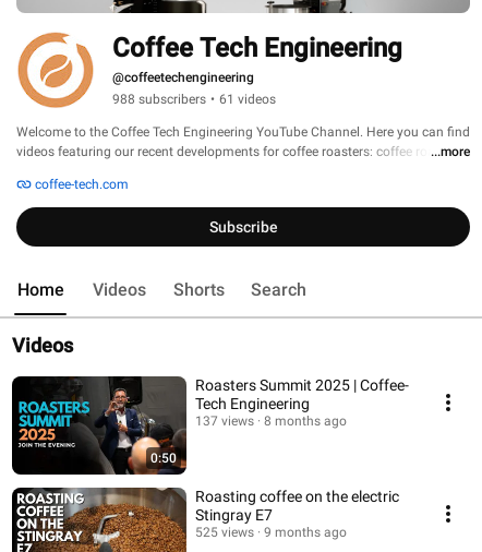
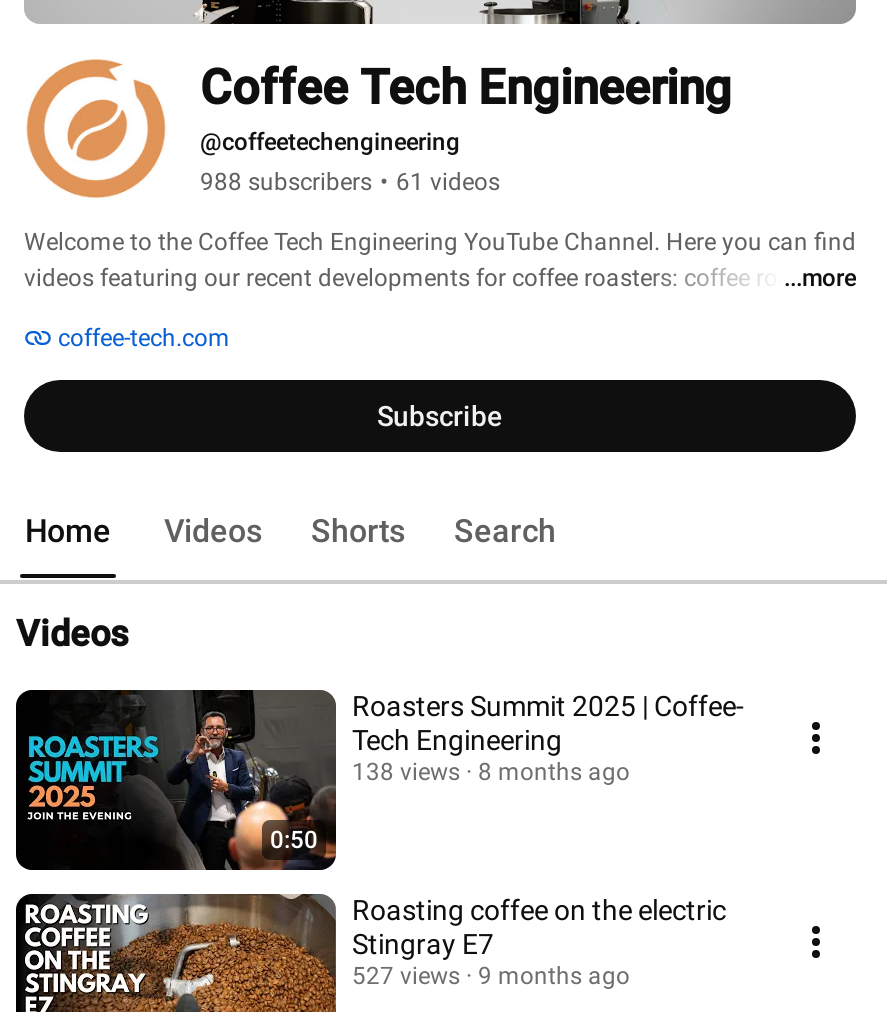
- 137 views 8 months ago
+ 138 views 8 months ago

- 525 views 9 months ago
+ 527 views 9 months ago
